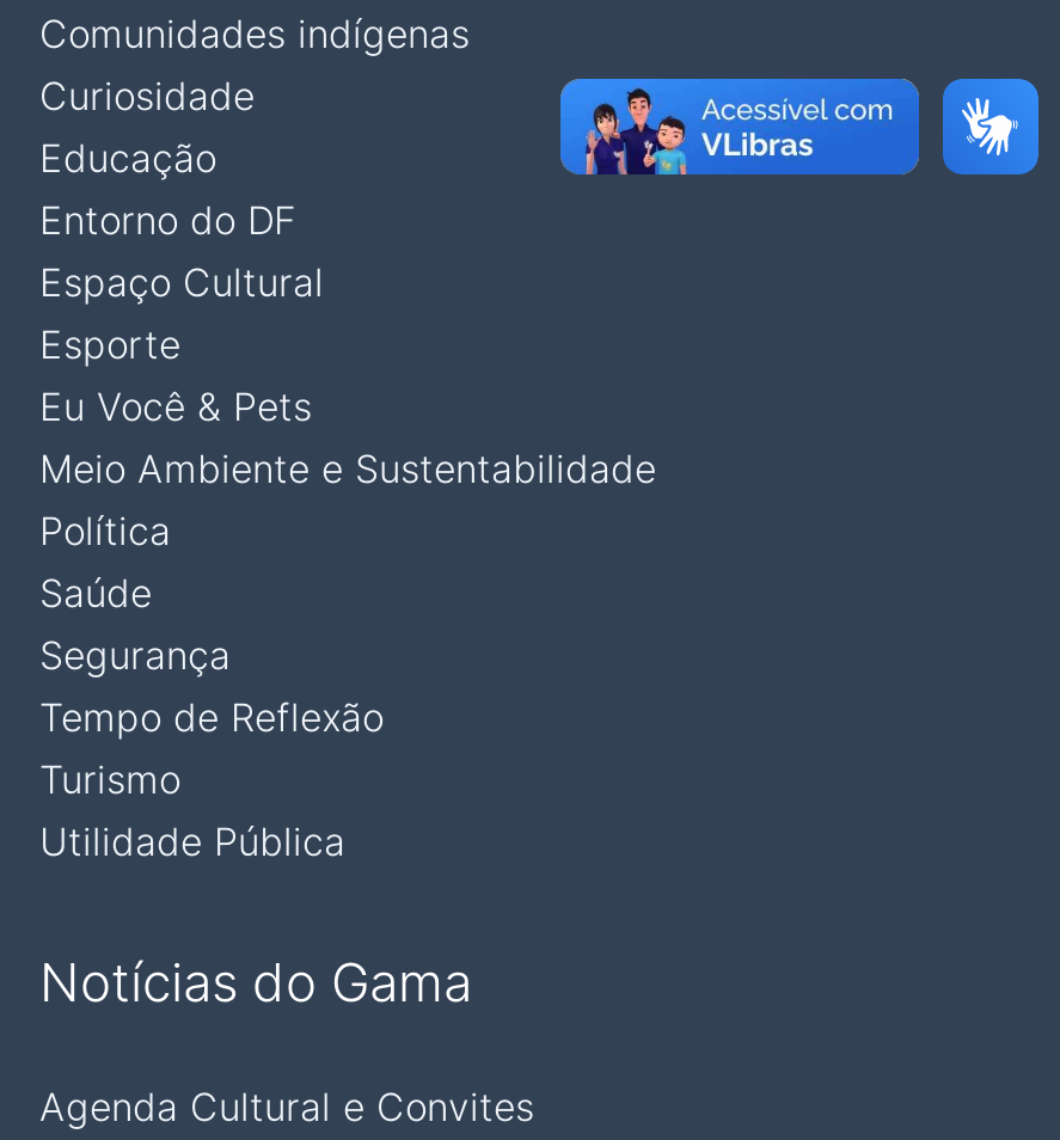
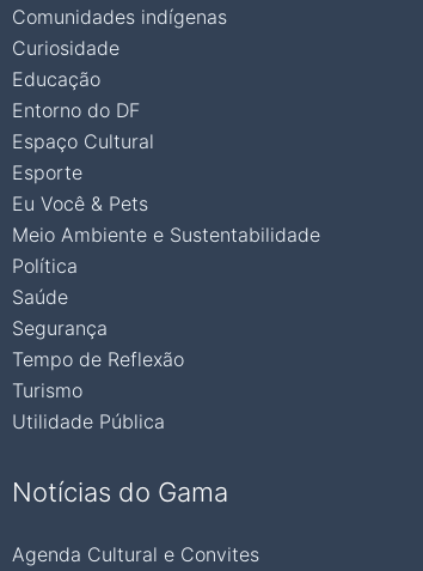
- [image]

- [image]
